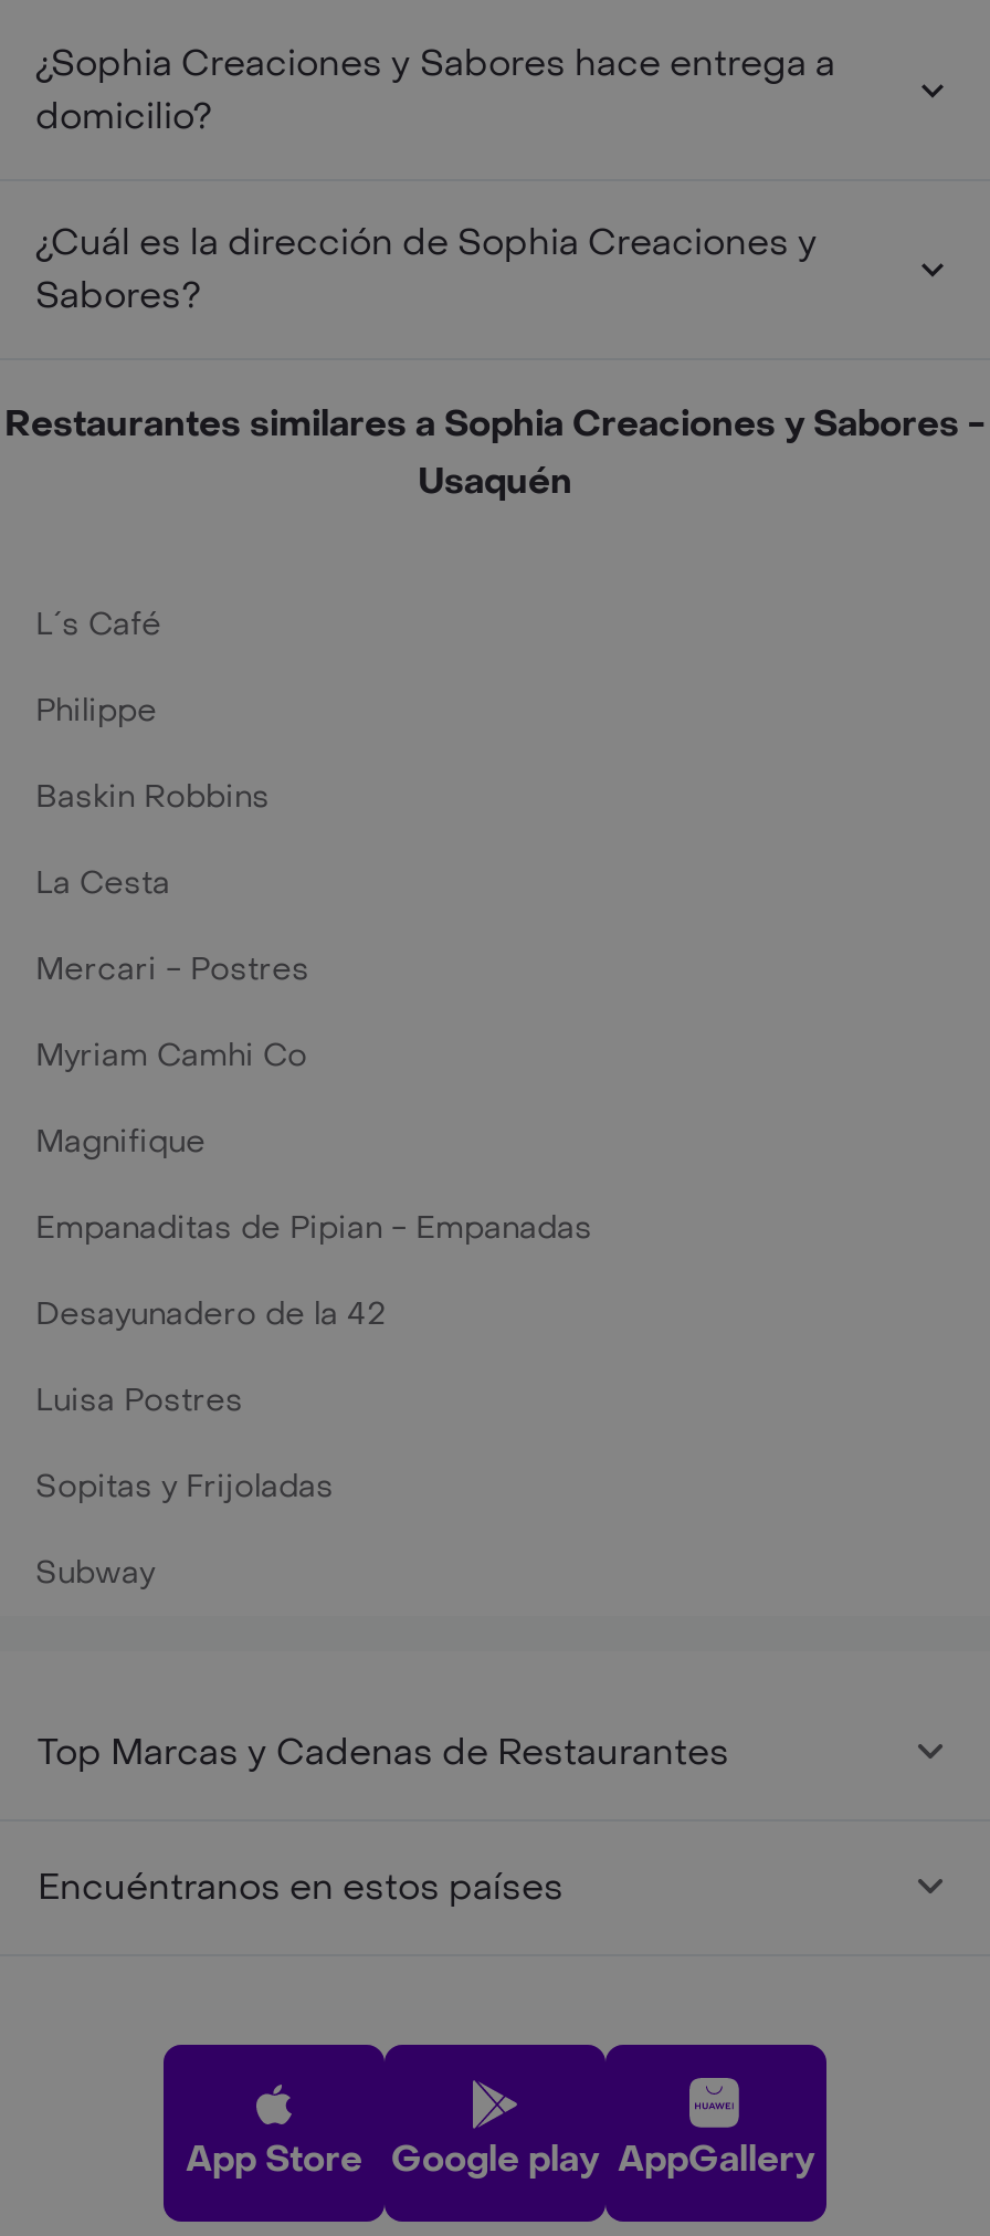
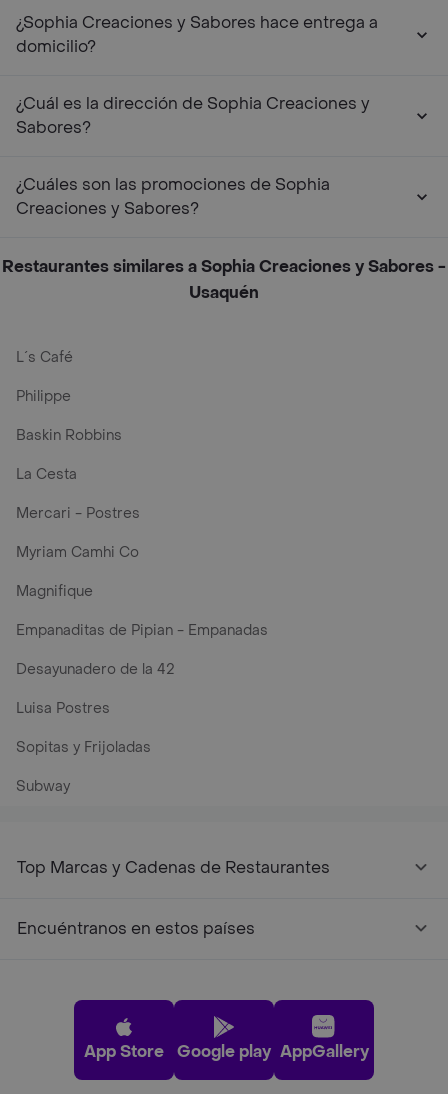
+ ¿Cuáles son las promociones de Sophia
+ Creaciones y Sabores?
